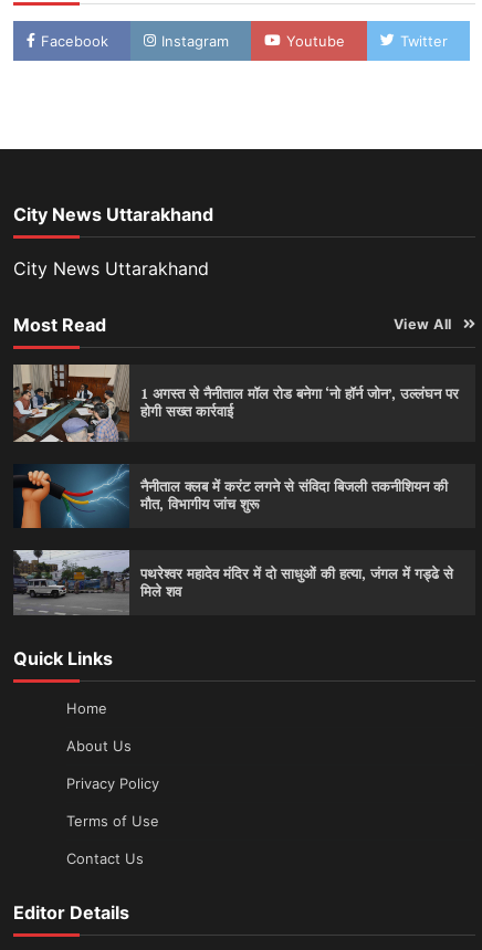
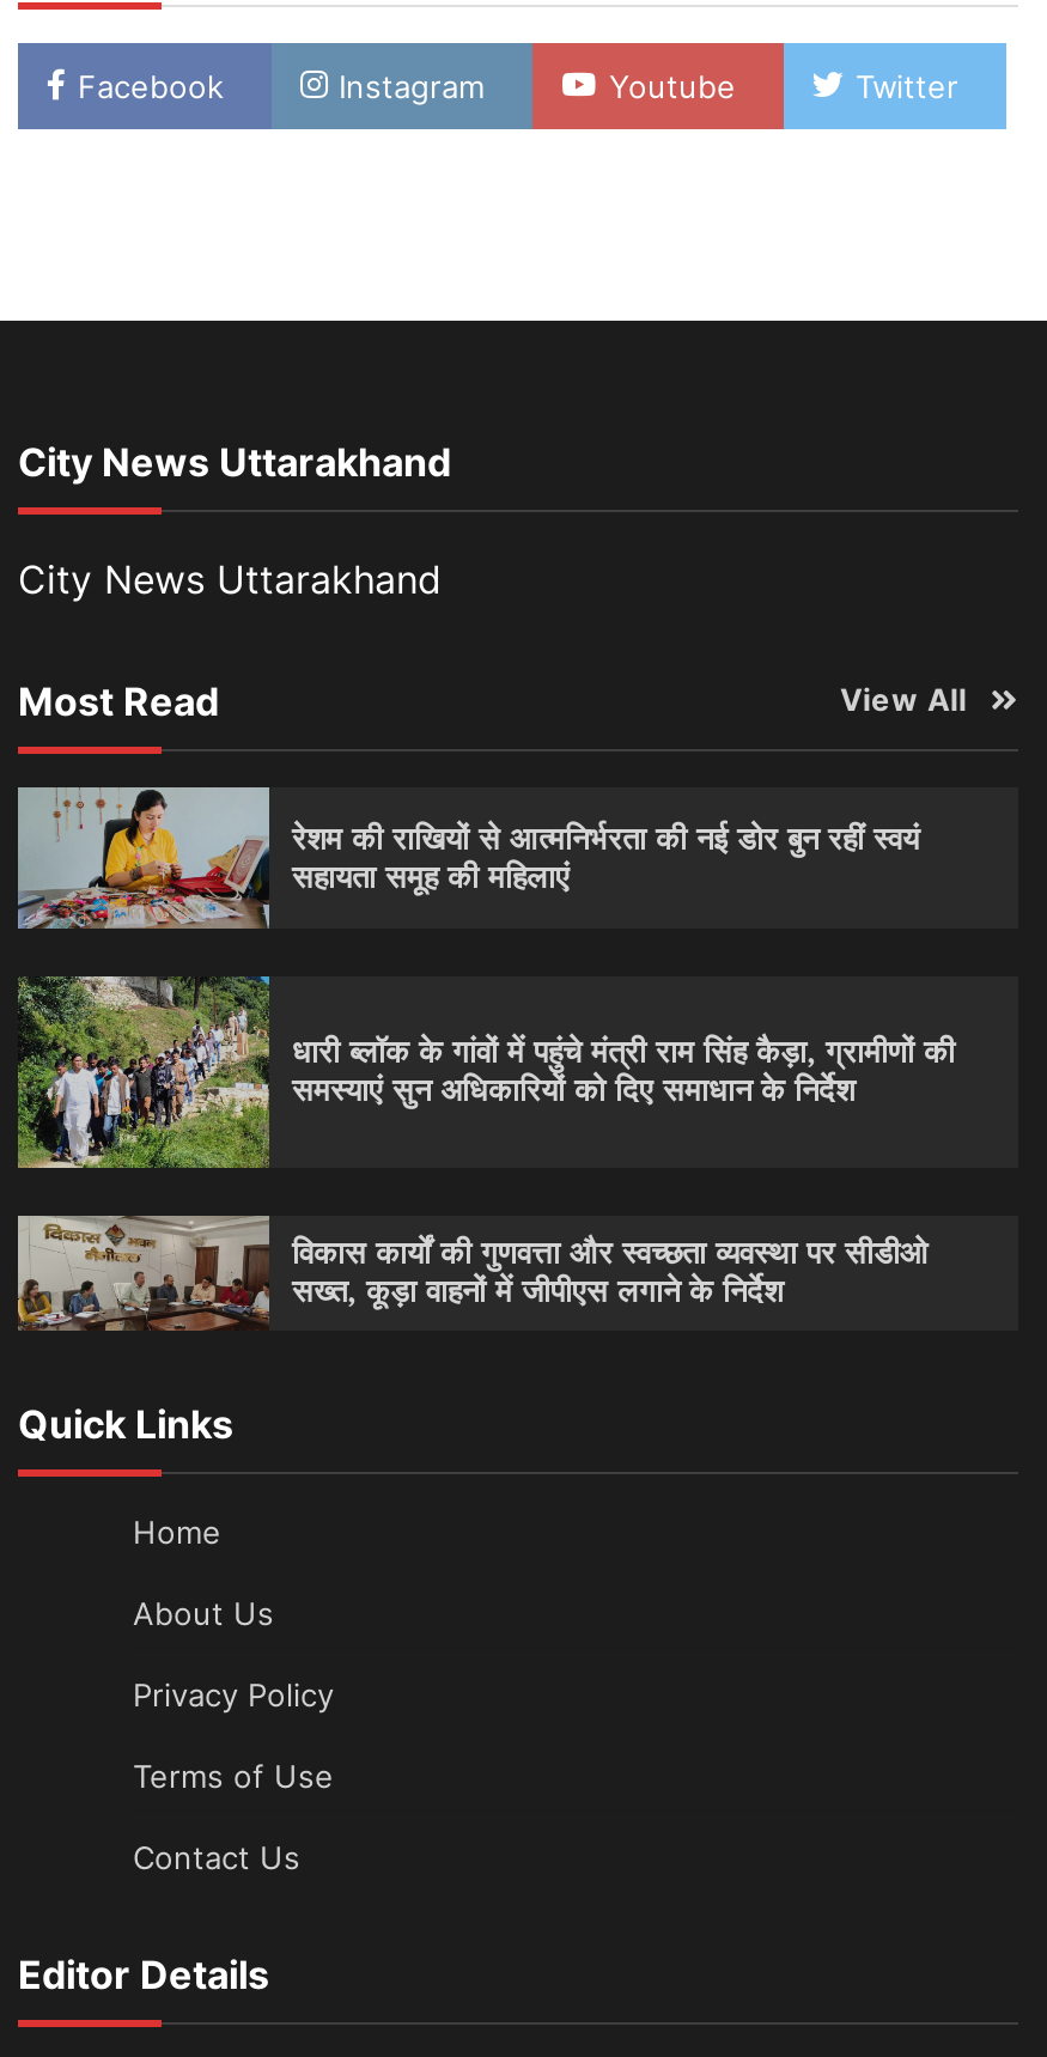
- [image]
- 1 अगस्त से नैनीताल मॉल रोड बनेगा ‘नो हॉर्न जोन’, उल्लंघन पर
- होगी सख्त कार्रवाई
+ [image]
+ रेशम की राखियों से आत्मनिर्भरता की नई डोर बुन रहीं स्वयं
+ सहायता समूह की महिलाएं

- [image]
- नैनीताल क्लब में करंट लगने से संविदा बिजली तकनीशियन की
- मौत, विभागीय जांच शुरू
+ [image]
+ धारी ब्लॉक के गांवों में पहुंचे मंत्री राम सिंह कैड़ा, ग्रामीणों की
+ समस्याएं सुन अधिकारियों को दिए समाधान के निर्देश

- [image]
- पथरेश्वर महादेव मंदिर में दो साधुओं की हत्या, जंगल में गड्ढे से
- मिले शव
+ [image]
+ विकास कार्यों की गुणवत्ता और स्वच्छता व्यवस्था पर सीडीओ
+ सख्त, कूड़ा वाहनों में जीपीएस लगाने के निर्देश
